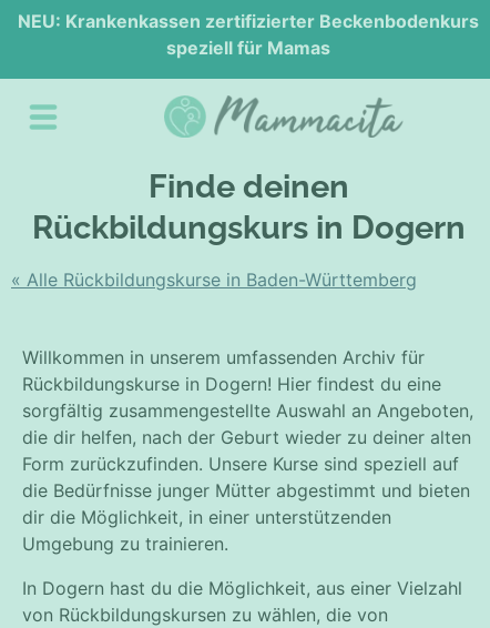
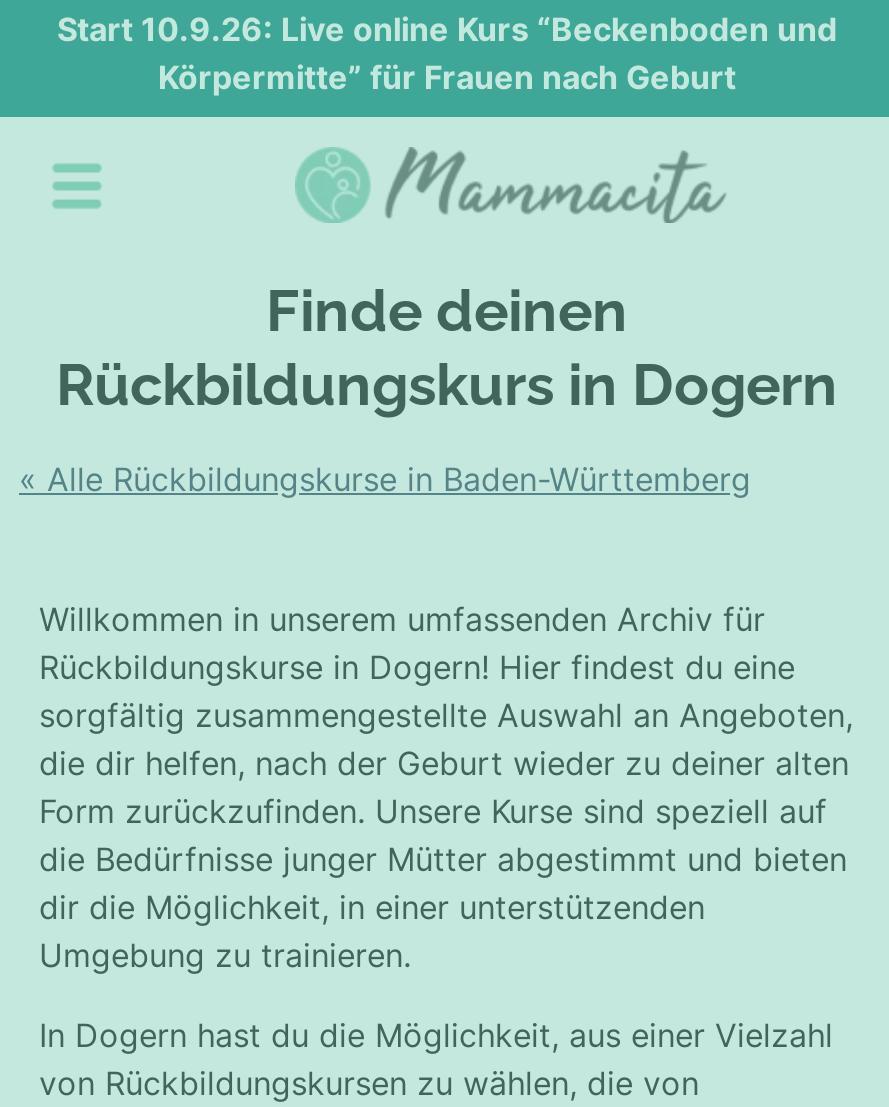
- NEU: Krankenkassen zertifizierter Beckenbodenkurs
- speziell für Mamas
+ Start 10.9.26: Live online Kurs “Beckenboden und
+ Körpermitte” für Frauen nach Geburt
